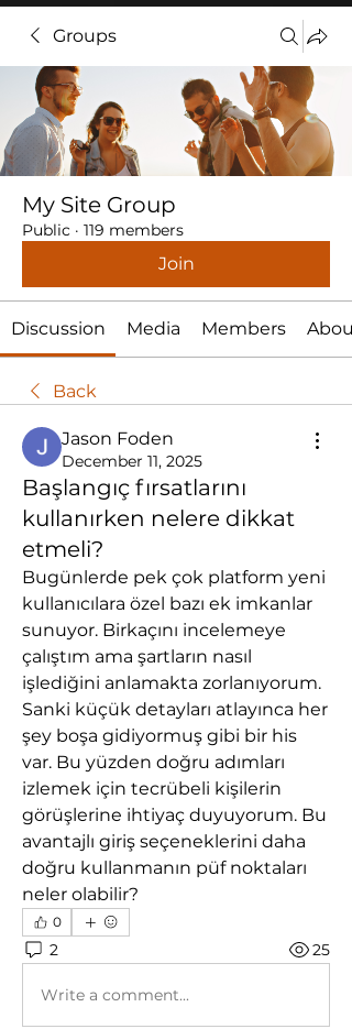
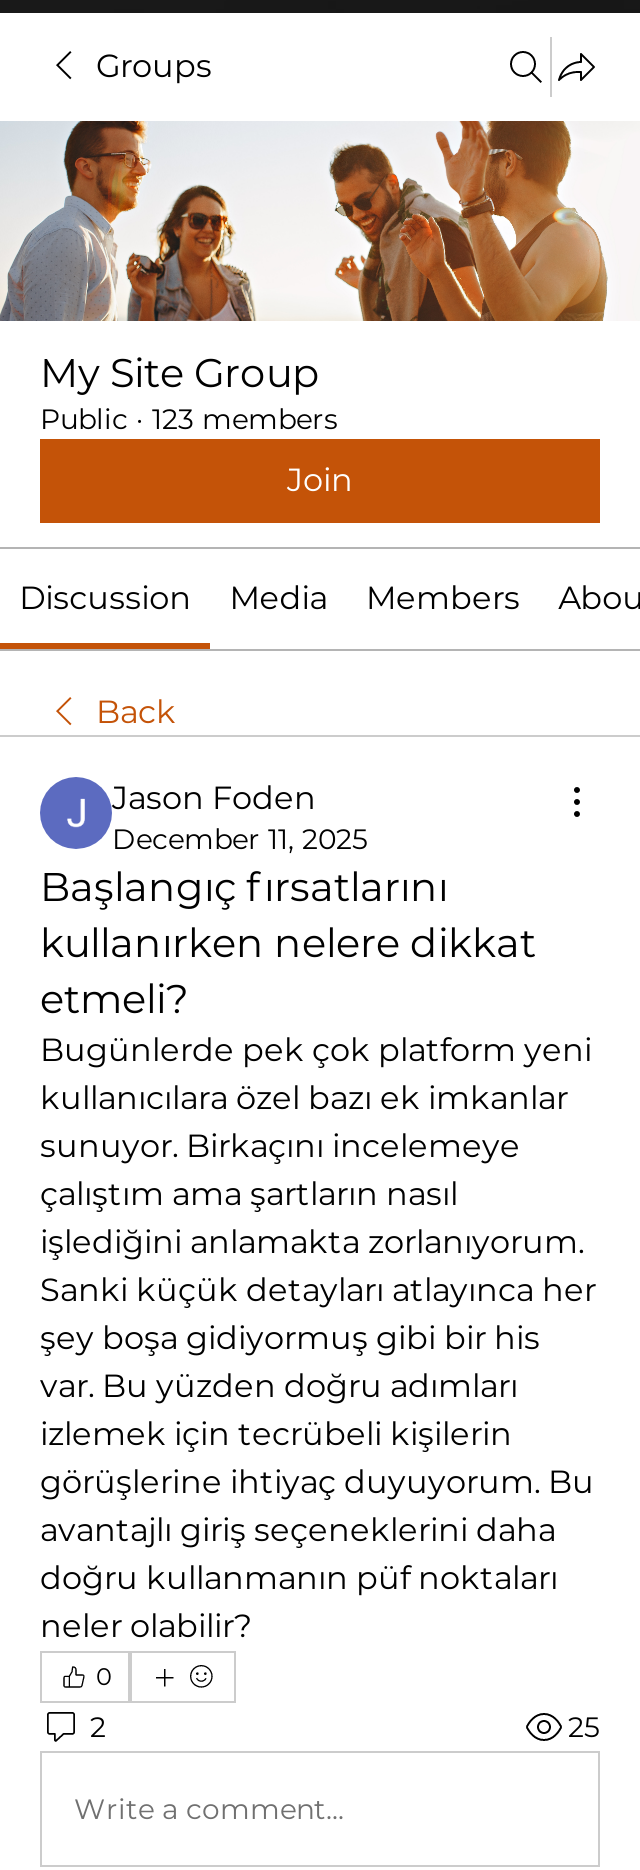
- Public · 119 members
+ Public · 123 members
